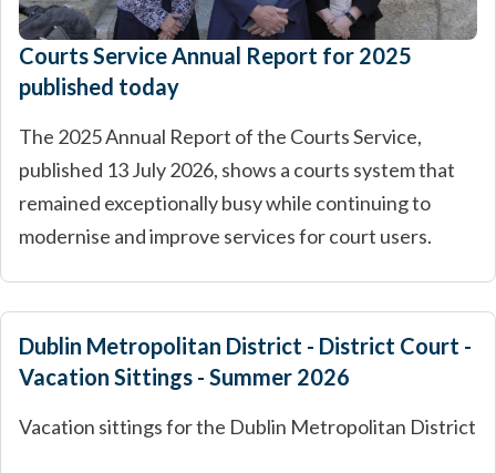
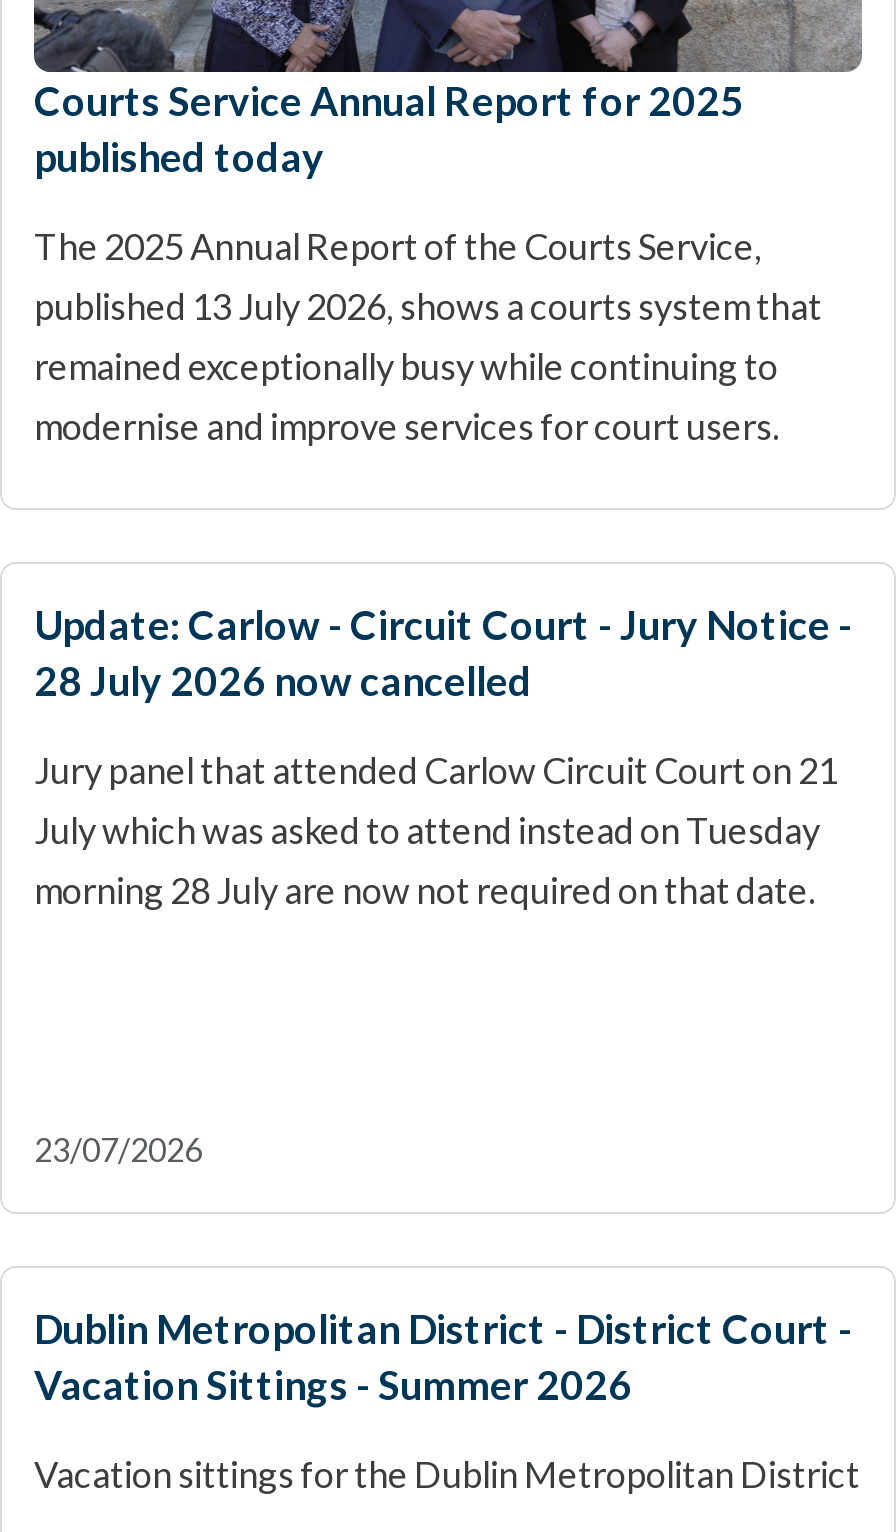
+ Update: Carlow - Circuit Court - Jury Notice -
+ 28 July 2026 now cancelled
+ Jury panel that attended Carlow Circuit Court on 21
+ July which was asked to attend instead on Tuesday
+ morning 28 July are now not required on that date.

+ 23/07/2026
